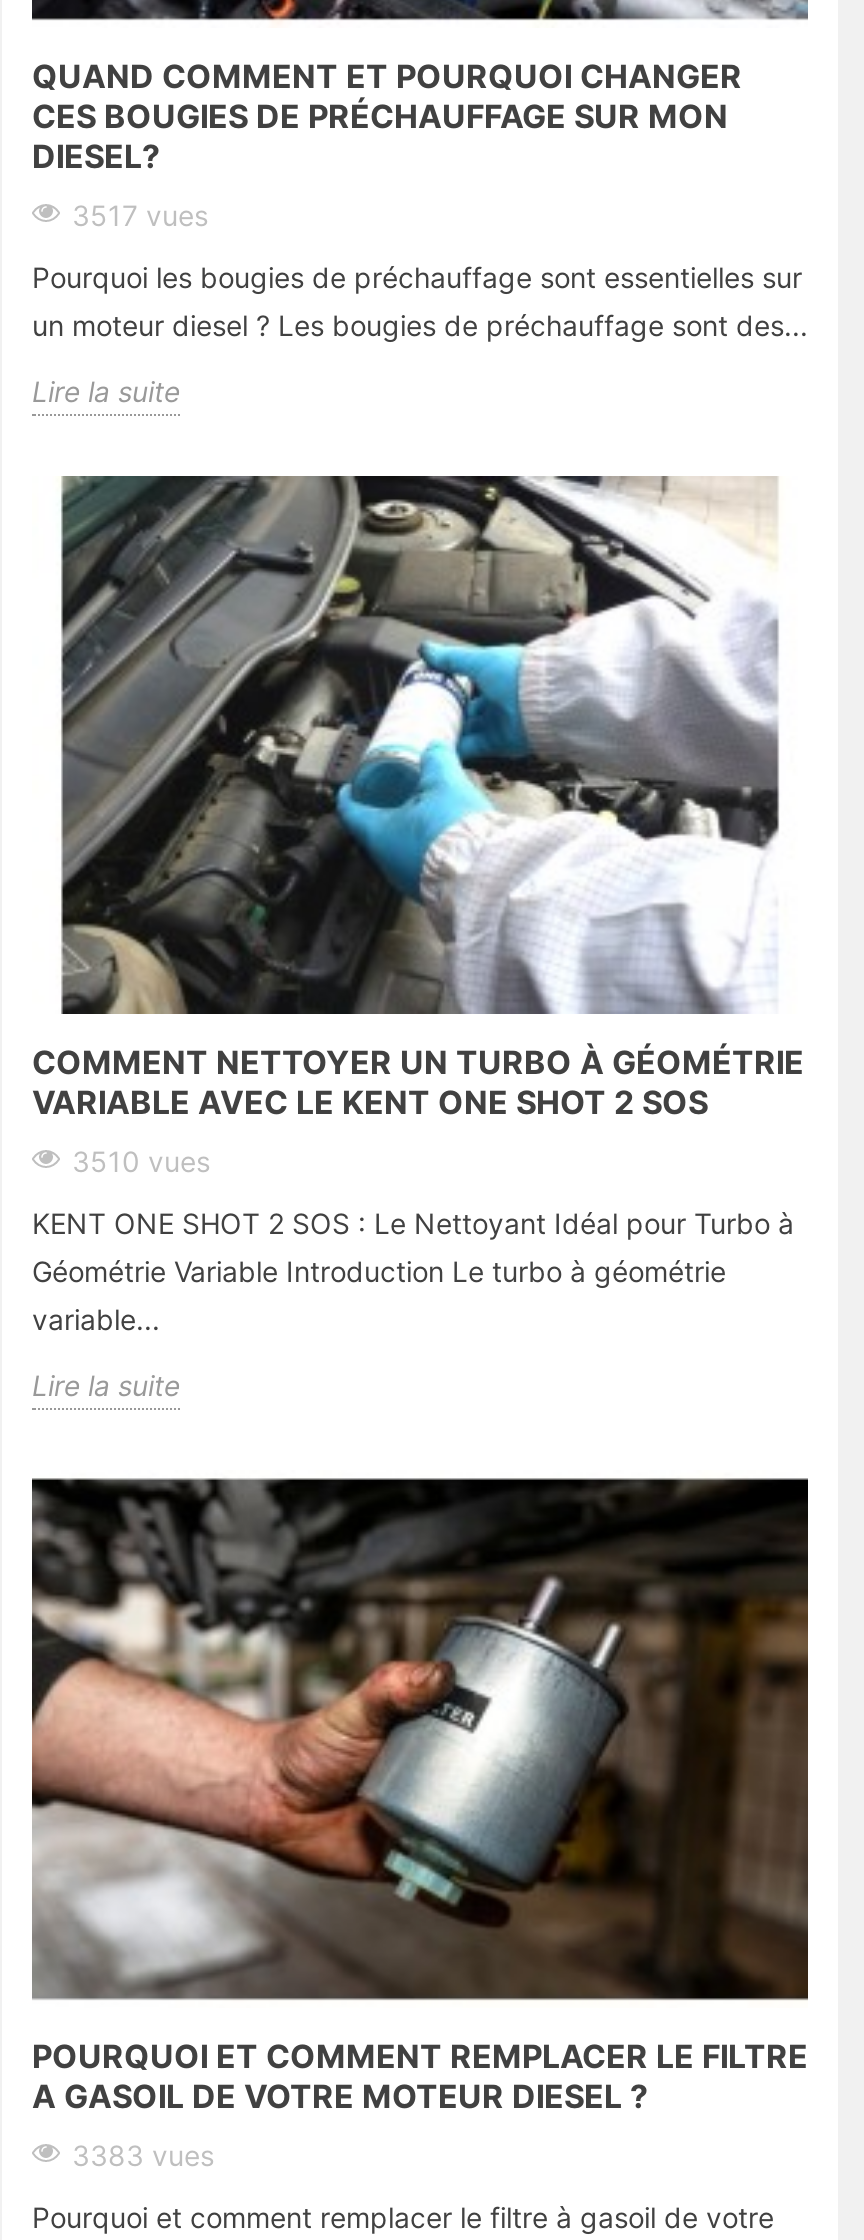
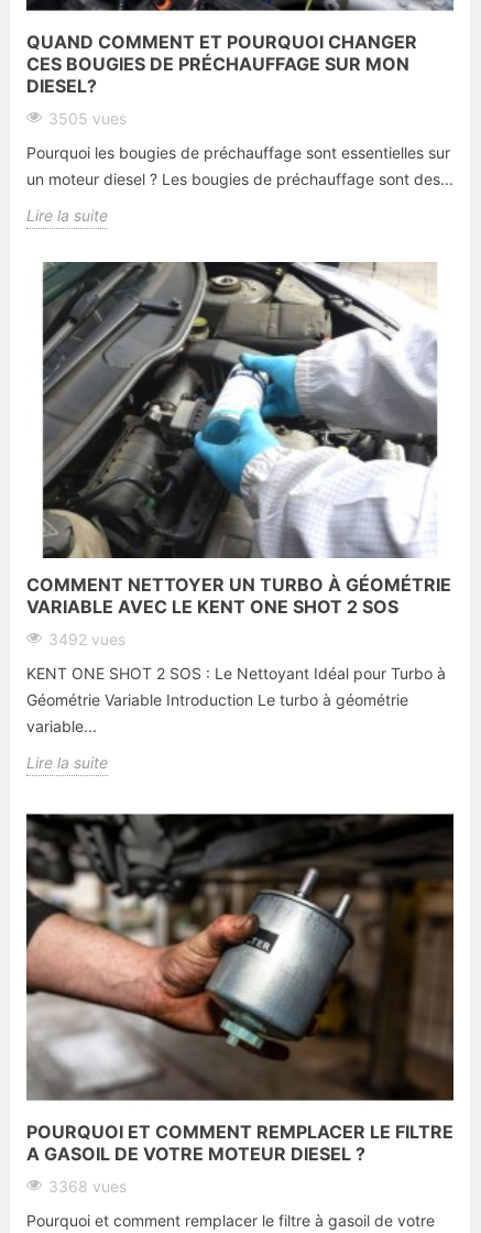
- 3517 vues
+ 3505 vues

- 3510 vues
+ 3492 vues

- 3383 vues
+ 3368 vues
